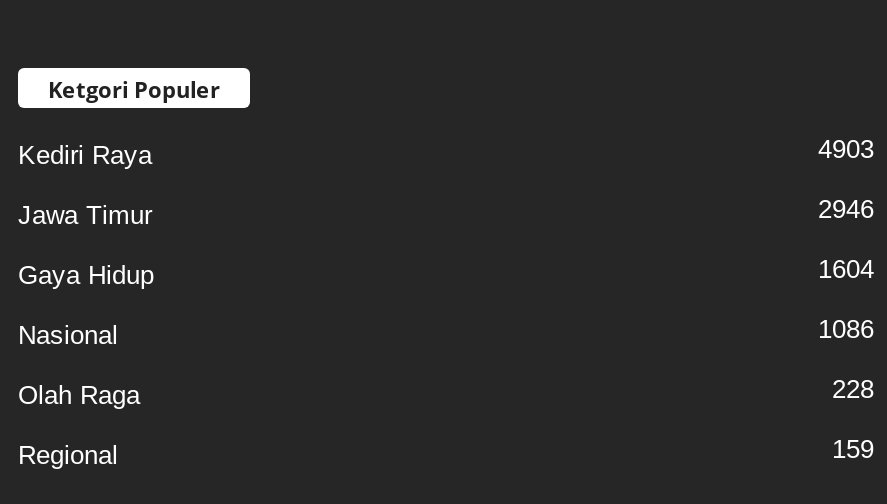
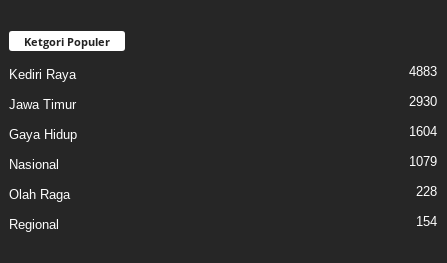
- 4903
+ 4883

- 2946
+ 2930

- 1086
+ 1079

- 159
+ 154
